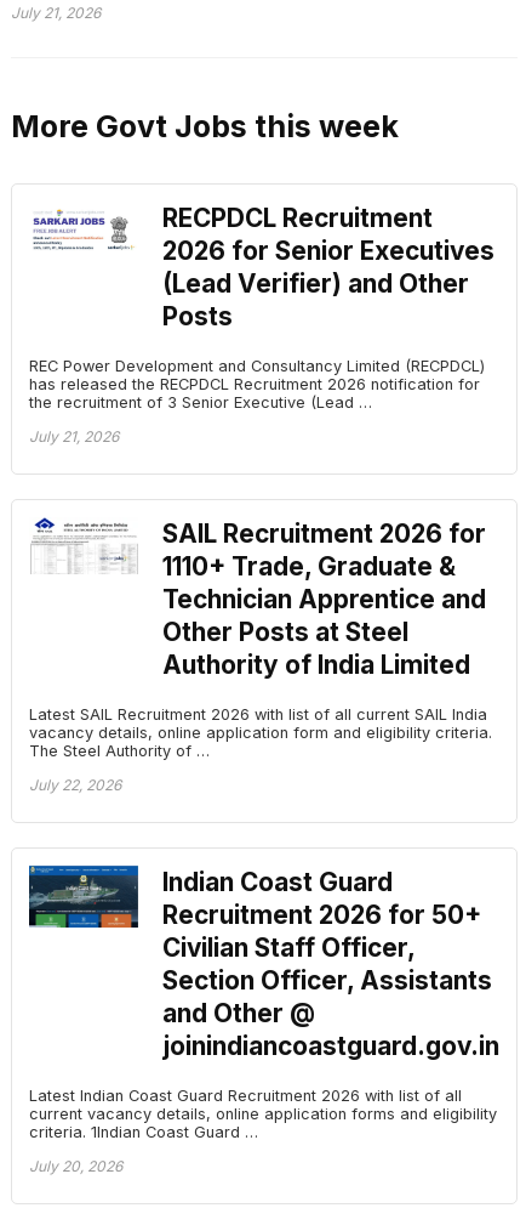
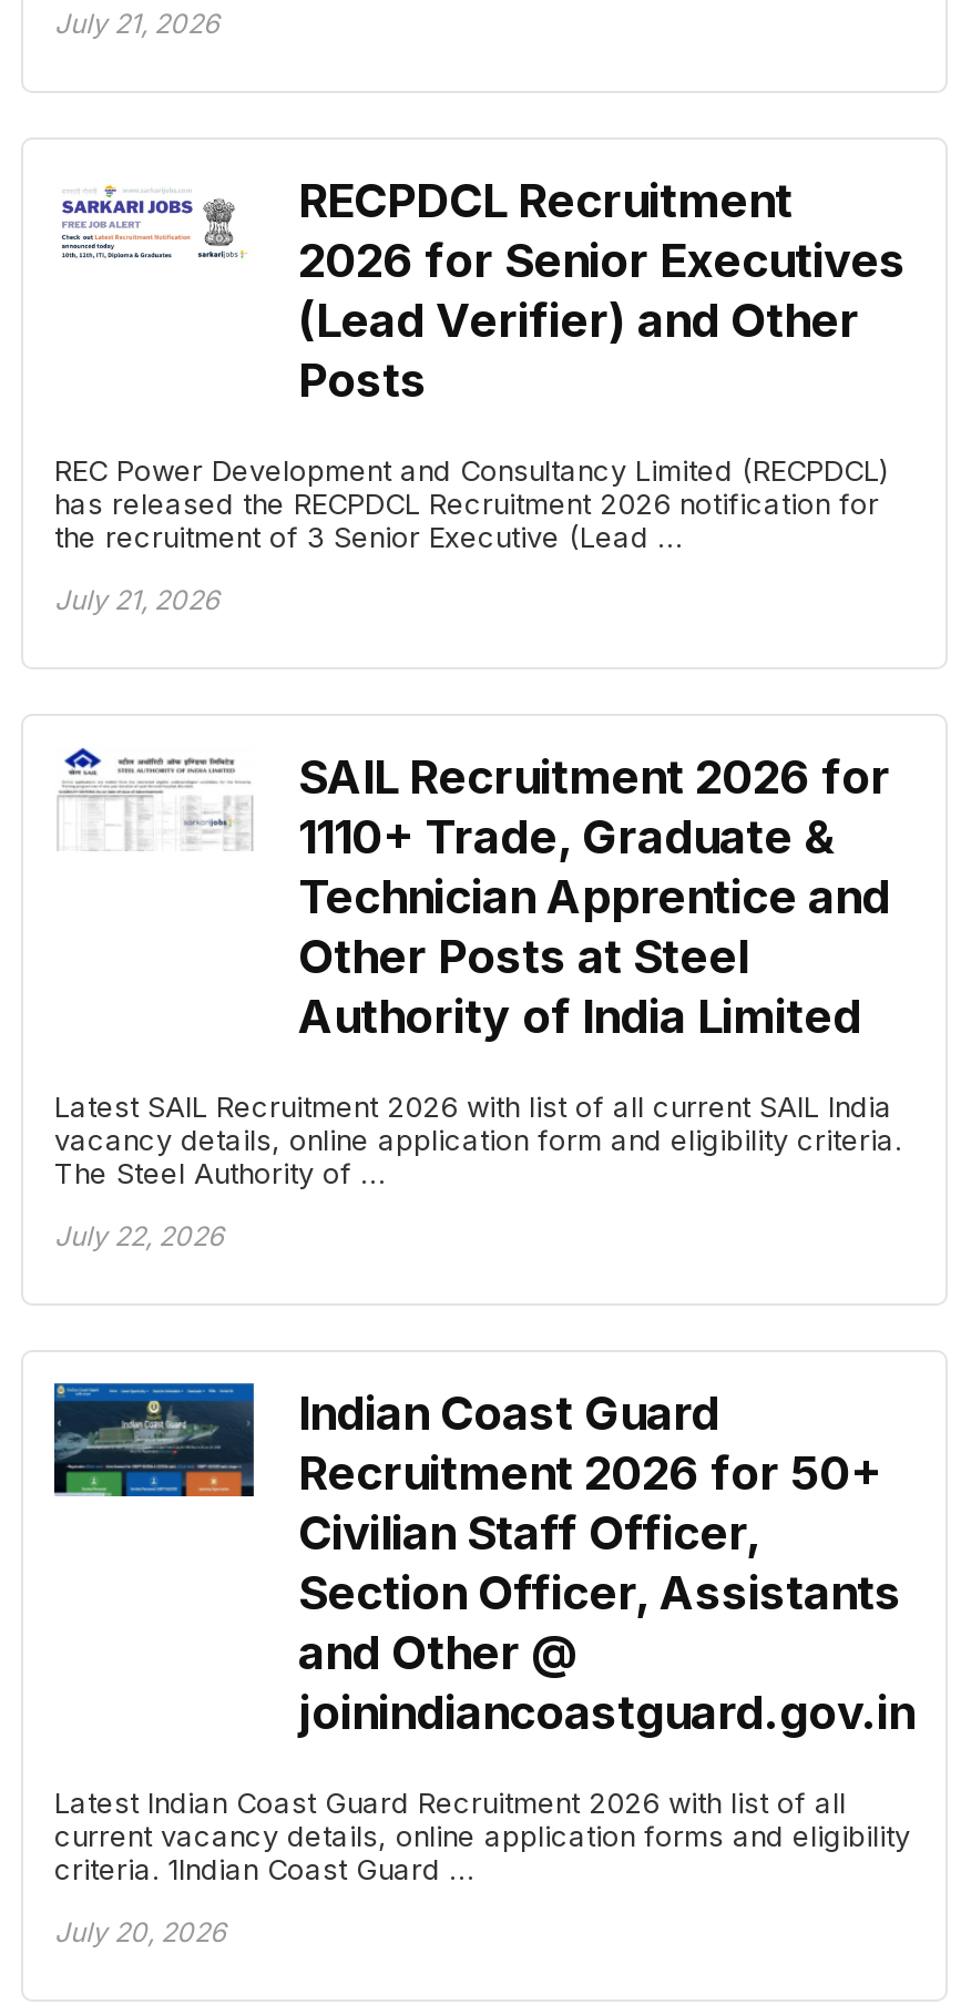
- More Govt Jobs this week
